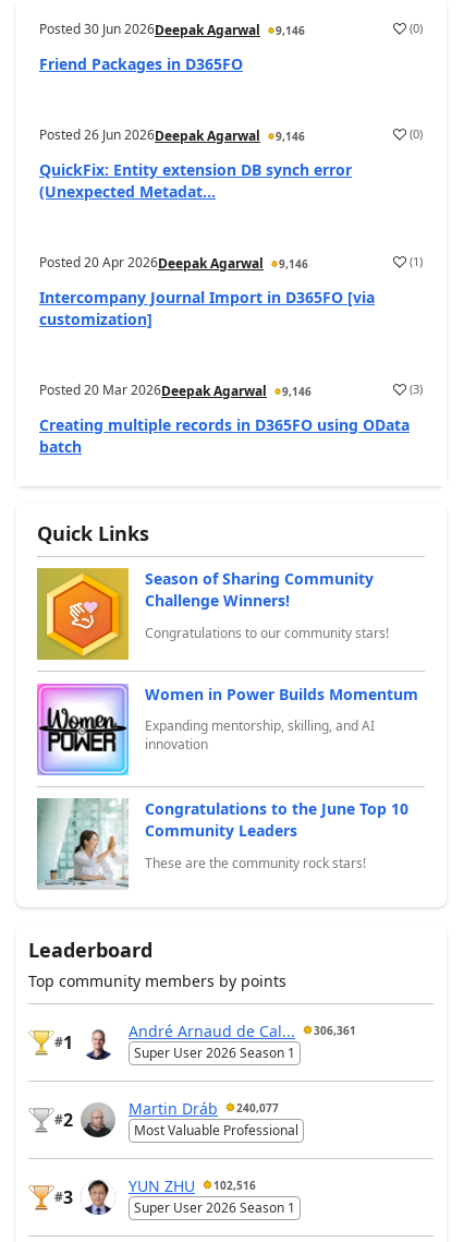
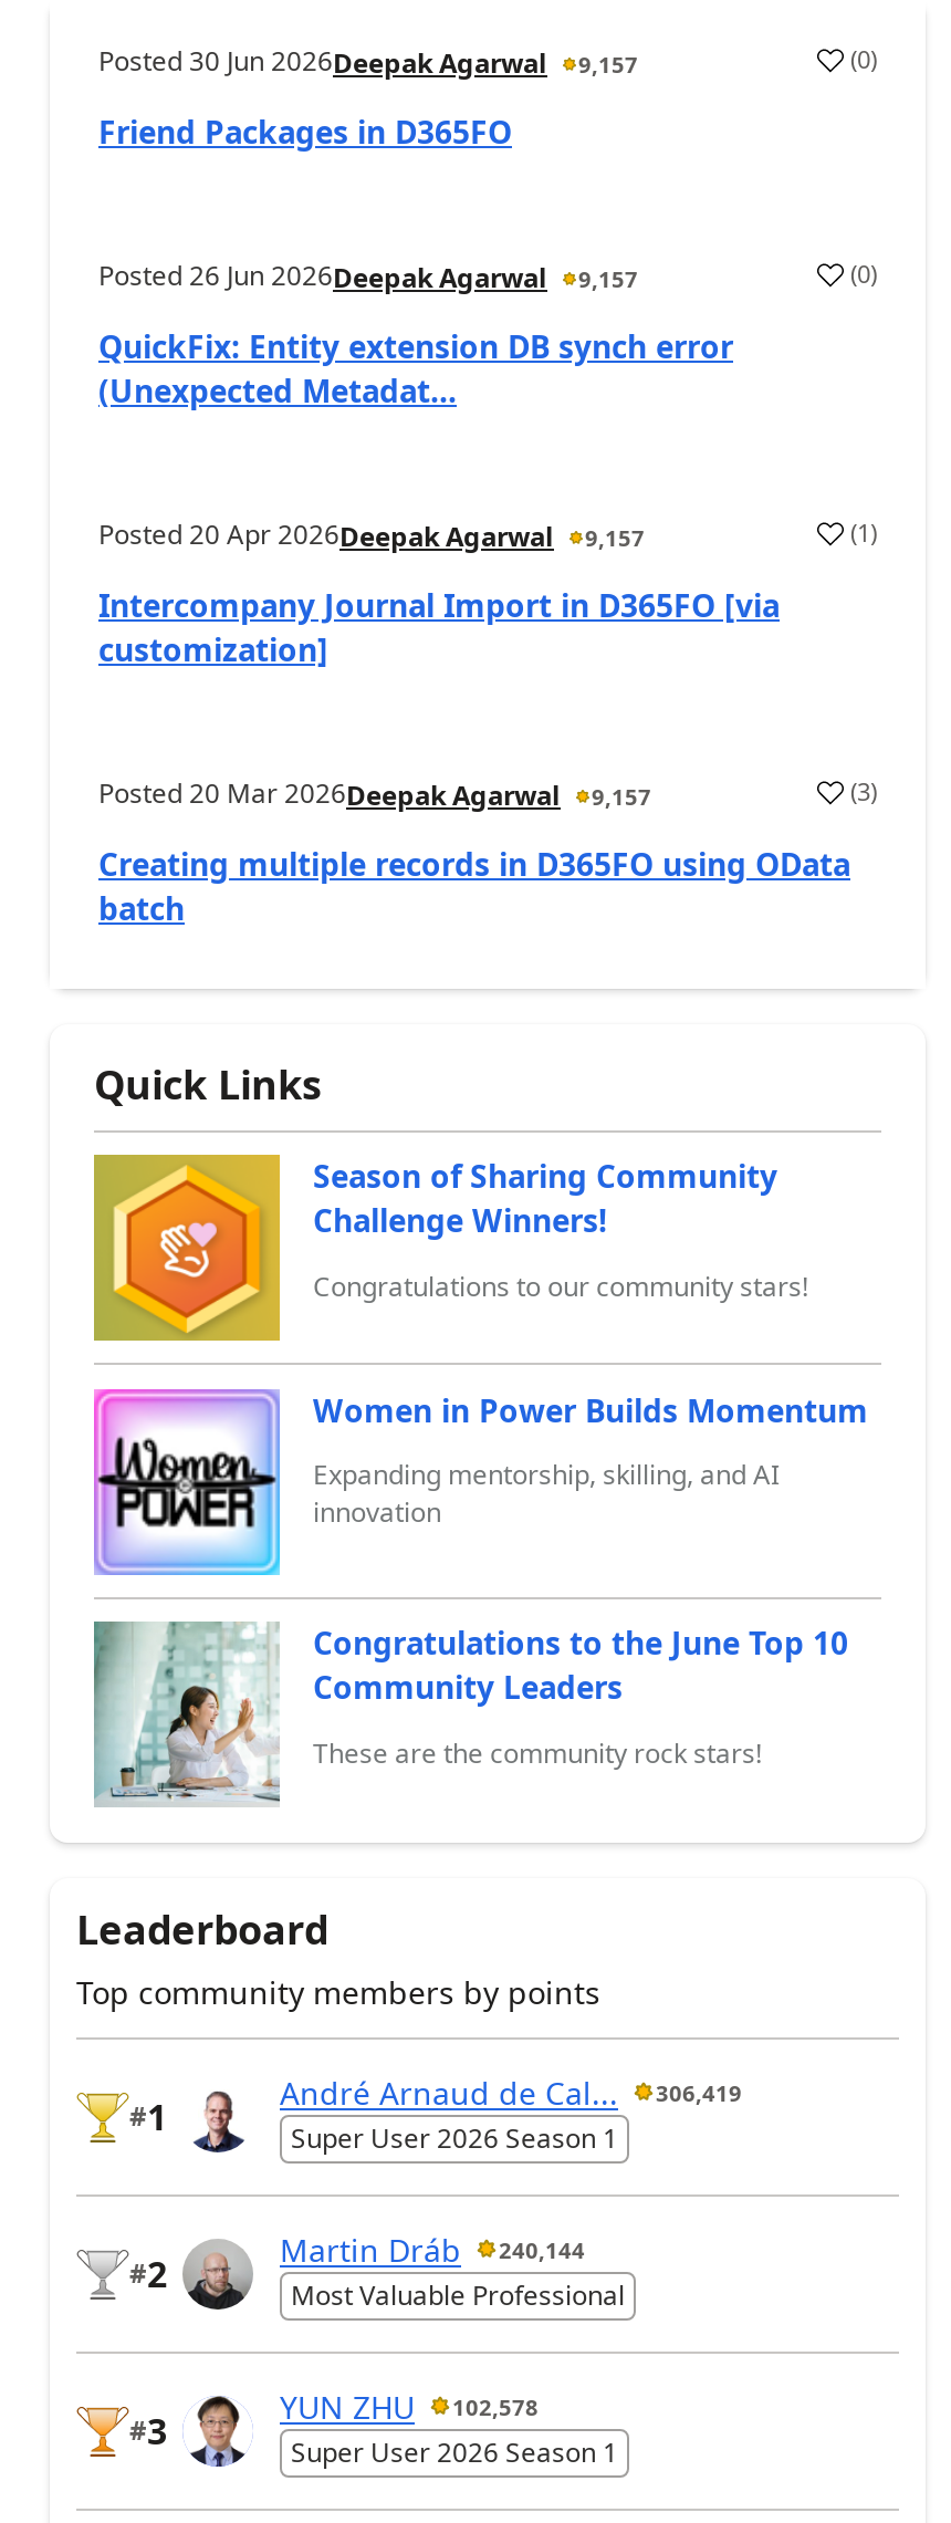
- Posted 30 Jun 2026Deepak Agarwal 9,146
+ Posted 30 Jun 2026Deepak Agarwal 9,157

- Posted 26 Jun 2026Deepak Agarwal 9,146
+ Posted 26 Jun 2026Deepak Agarwal 9,157

- Posted 20 Apr 2026Deepak Agarwal 9,146
+ Posted 20 Apr 2026Deepak Agarwal 9,157

- Posted 20 Mar 2026Deepak Agarwal 9,146
+ Posted 20 Mar 2026Deepak Agarwal 9,157

- André Arnaud de Cal... 306,361
+ André Arnaud de Cal... 306,419

- Martin Dráb 240,077
+ Martin Dráb 240,144

- YUN ZHU 102,516
+ YUN ZHU 102,578
